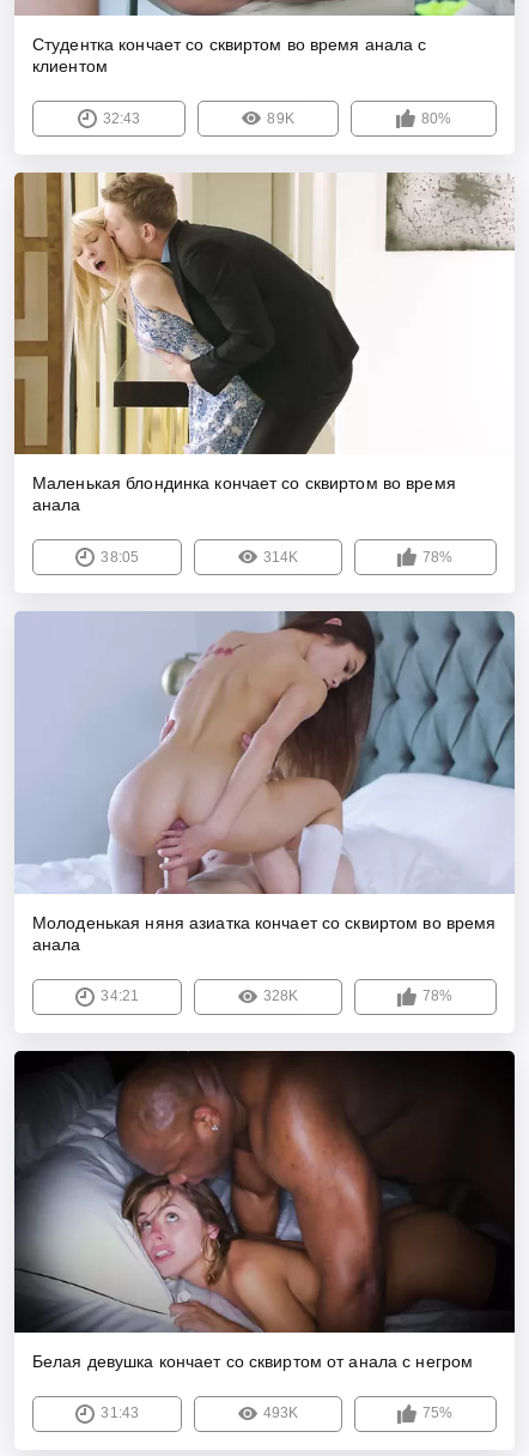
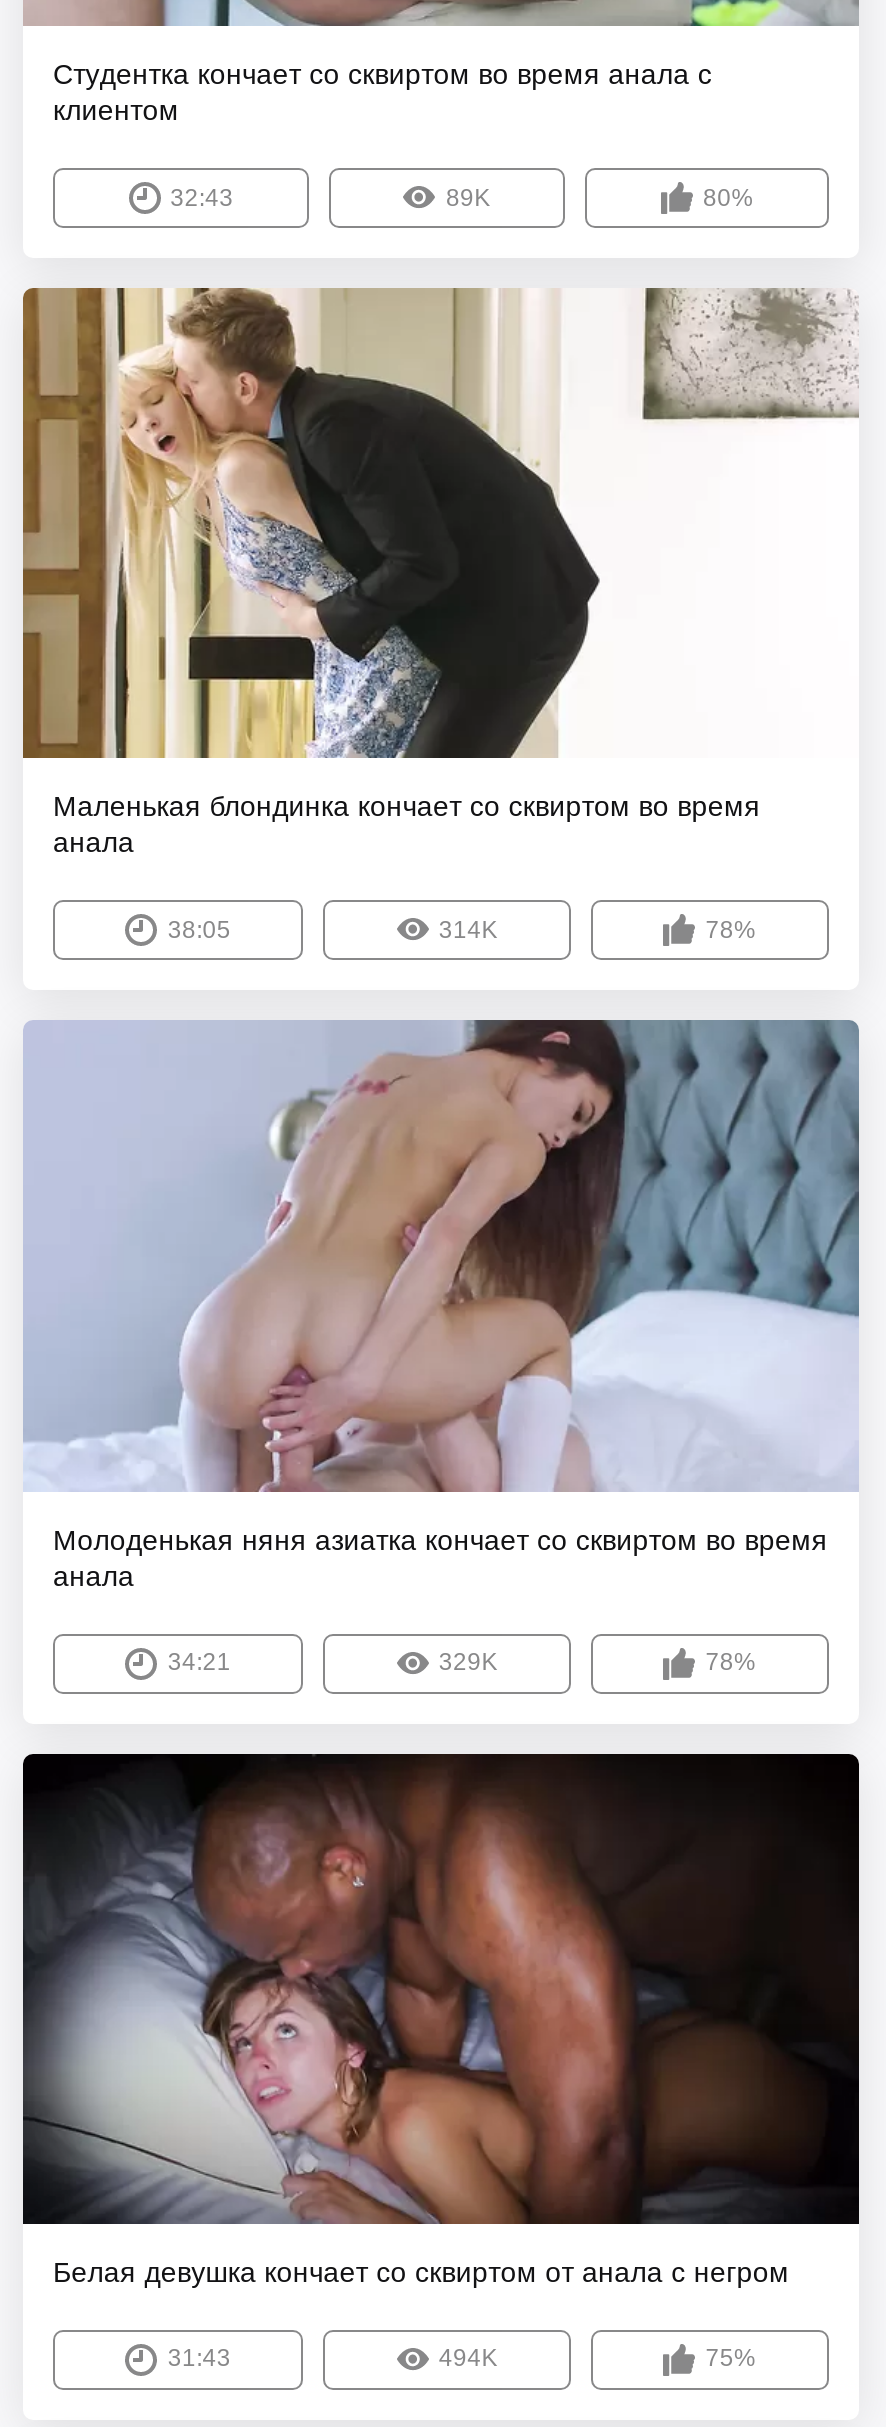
- 328K
+ 329K

- 493K
+ 494K
